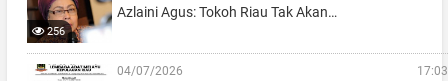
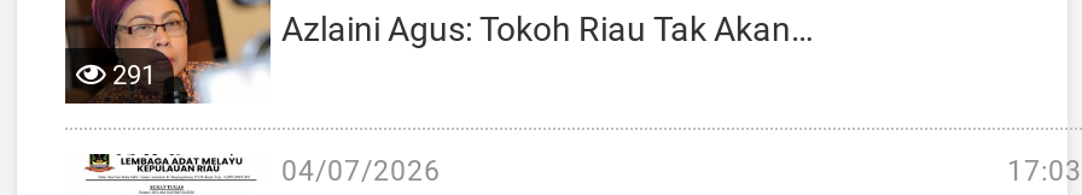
- 256
+ 291
